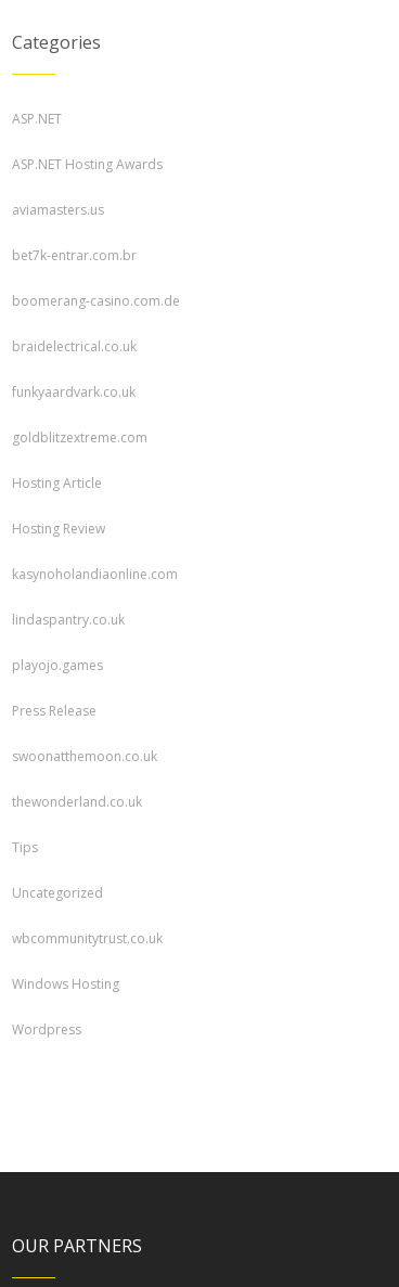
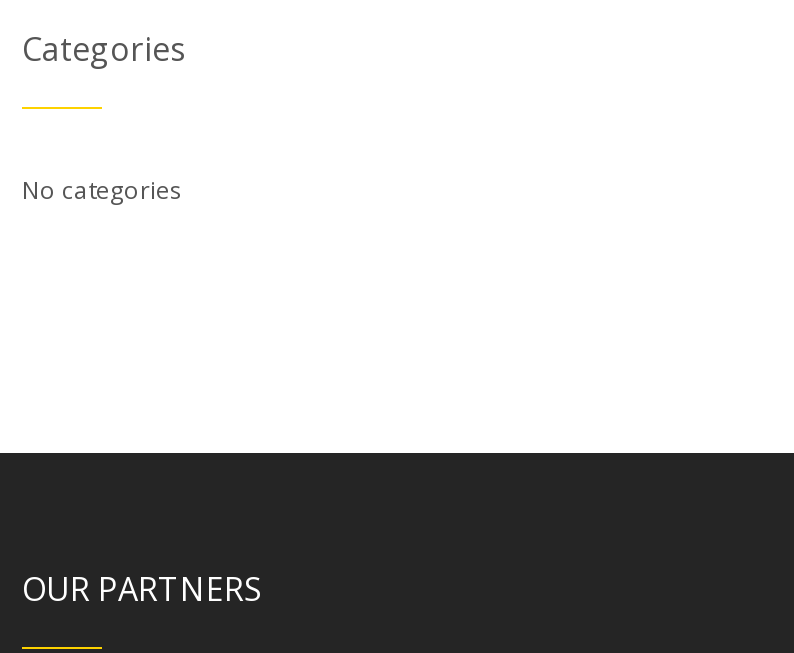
- ASP.NET
- ASP.NET Hosting Awards
- aviamasters.us
- bet7k-entrar.com.br
- boomerang-casino.com.de
- braidelectrical.co.uk
- funkyaardvark.co.uk
- goldblitzextreme.com
- Hosting Article
- Hosting Review
- kasynoholandiaonline.com
- lindaspantry.co.uk
- playojo.games
- Press Release
- swoonatthemoon.co.uk
- thewonderland.co.uk
- Tips
- Uncategorized
- wbcommunitytrust.co.uk
- Windows Hosting
- Wordpress
+ No categories
